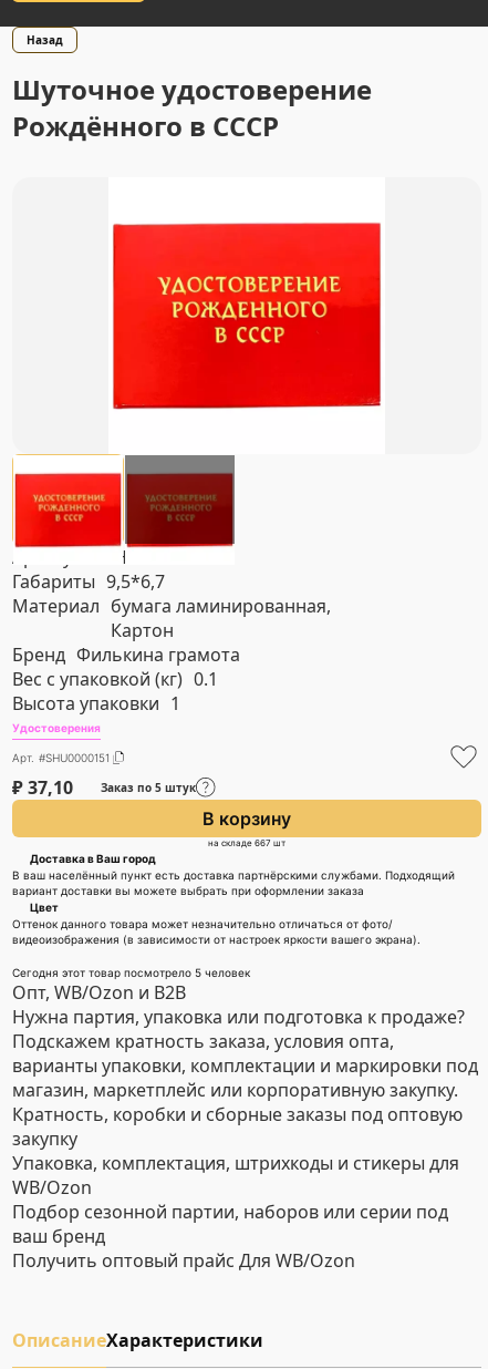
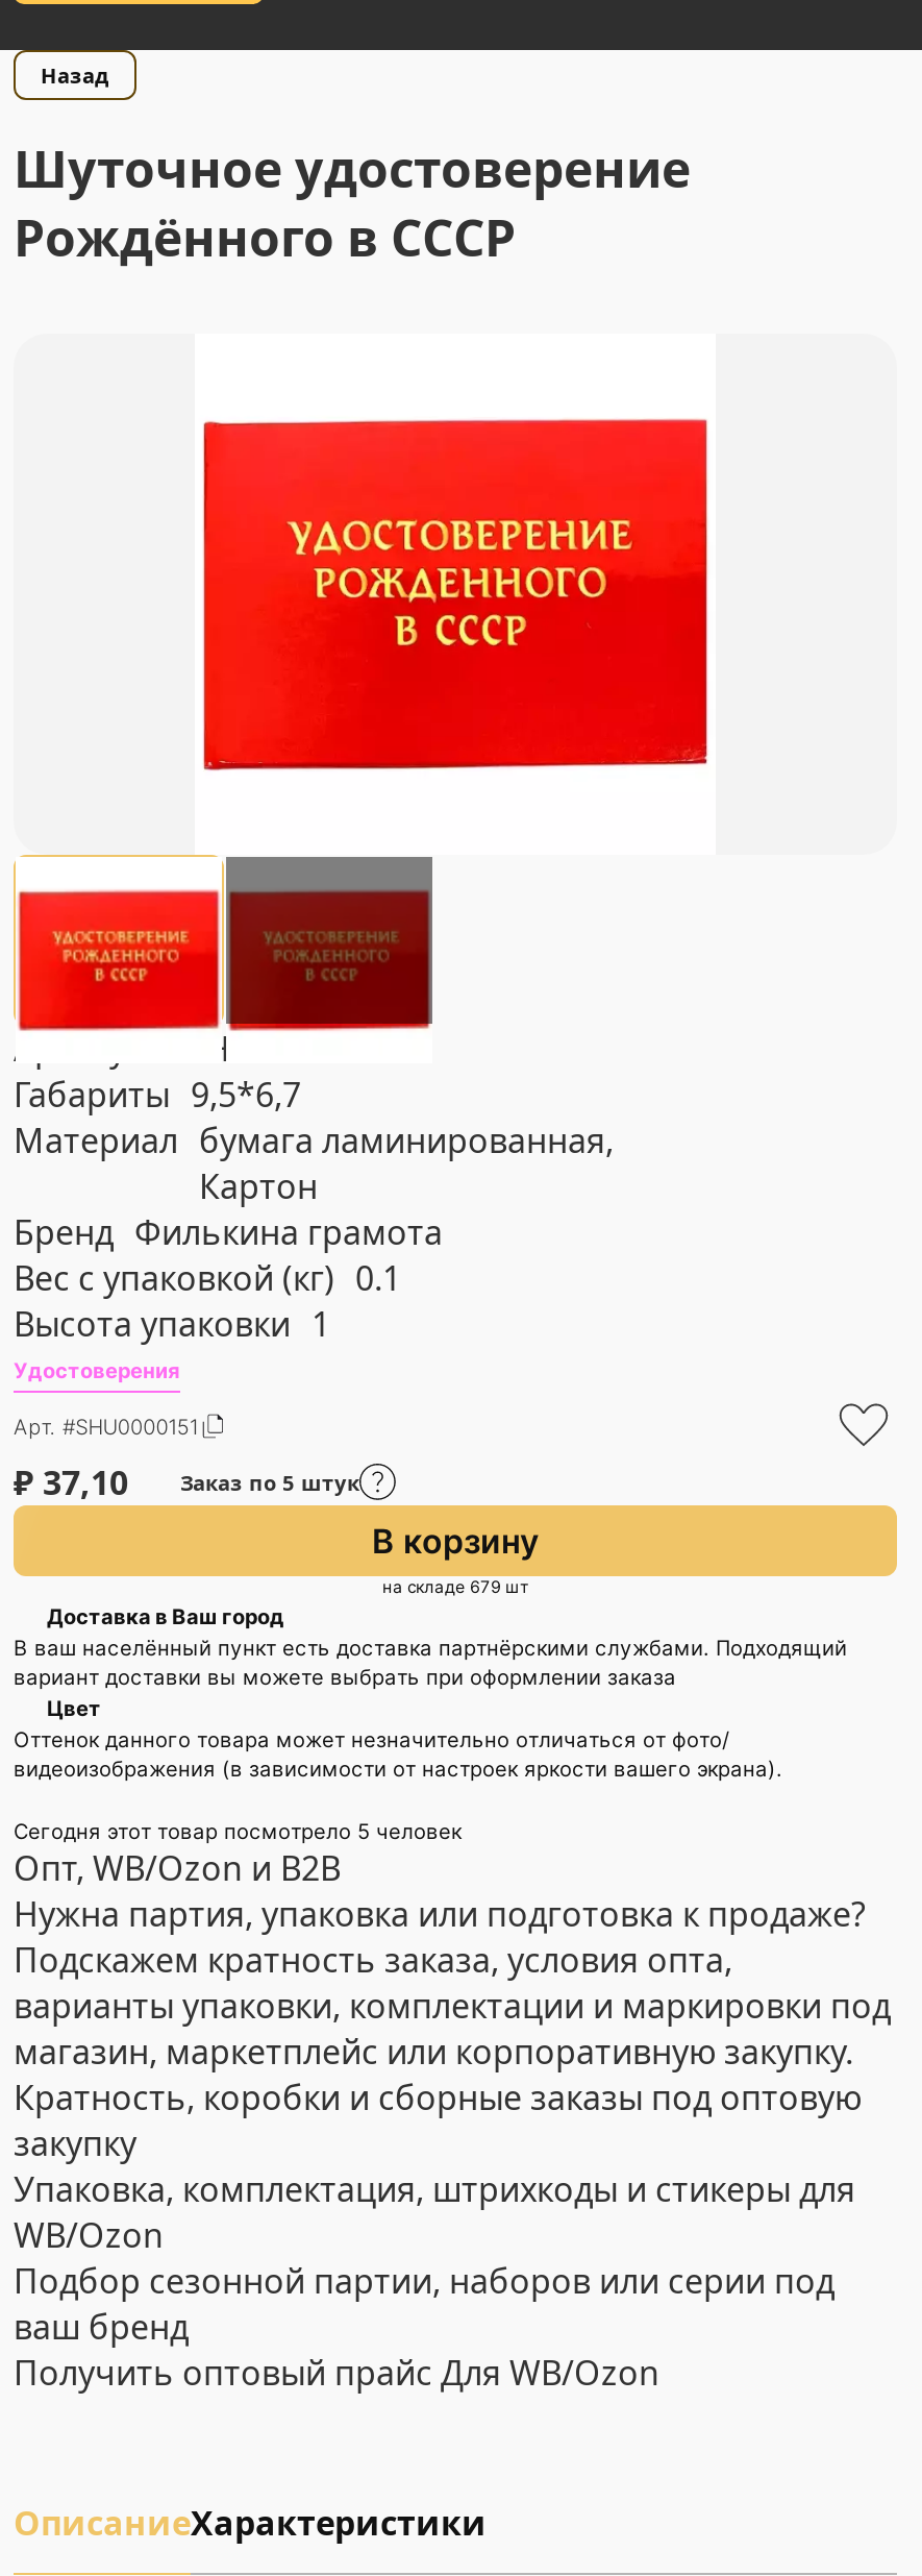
- на складе 667 шт
+ на складе 679 шт
